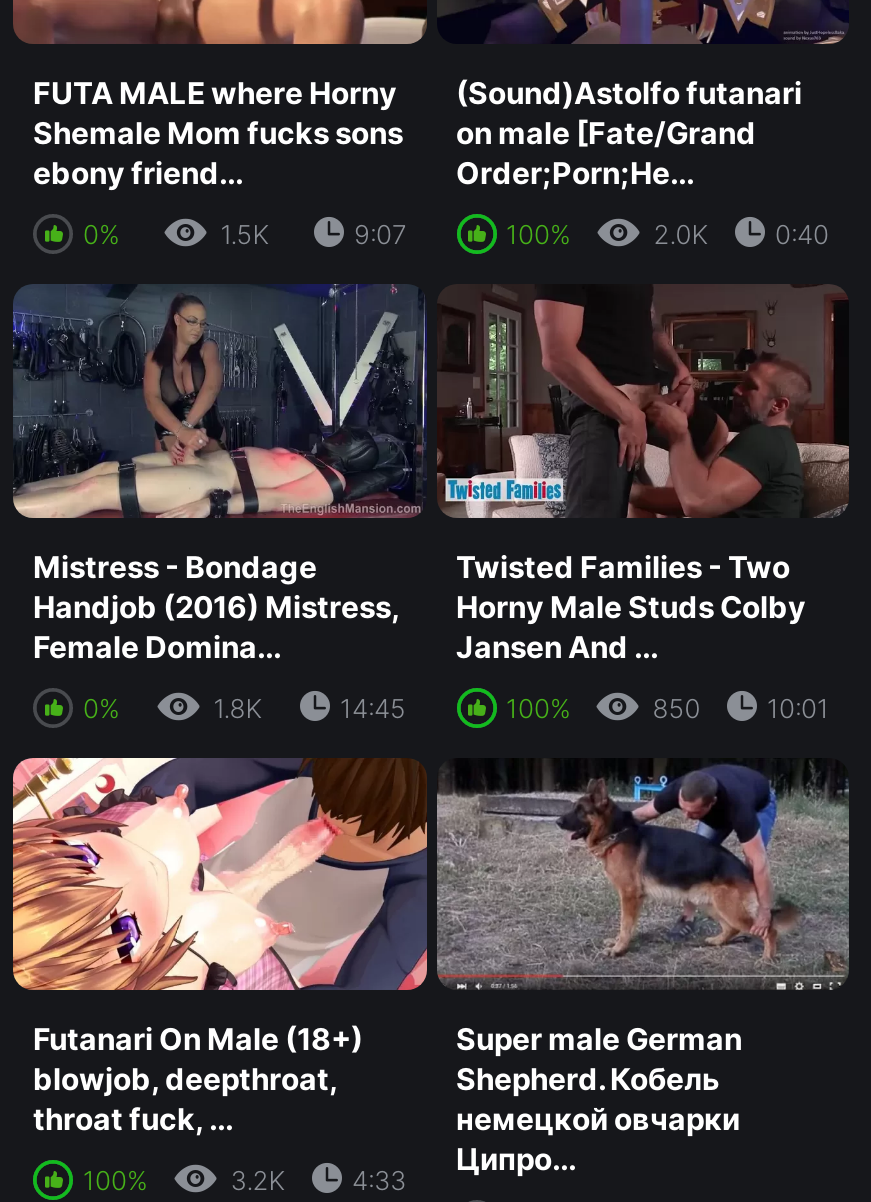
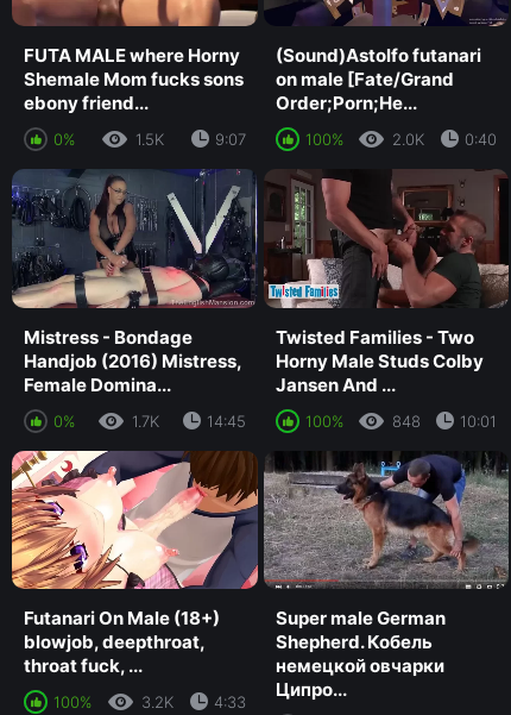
- 1.8K
+ 1.7K

- 850
+ 848
